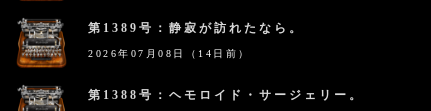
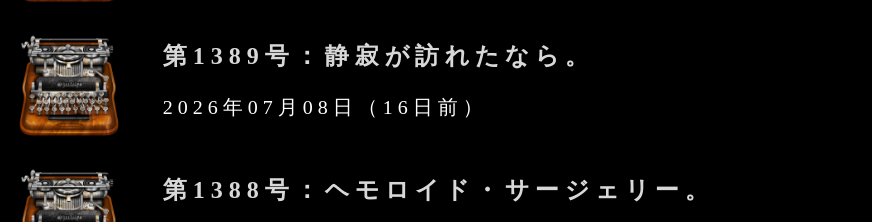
- 2026年07月08日（14日前）
+ 2026年07月08日（16日前）
